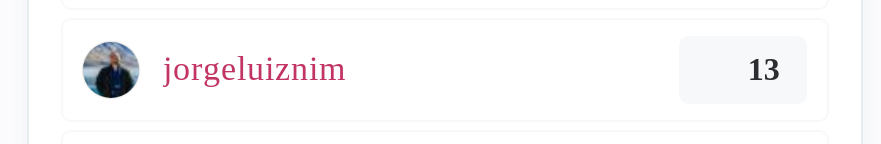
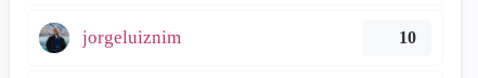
- 13
+ 10
